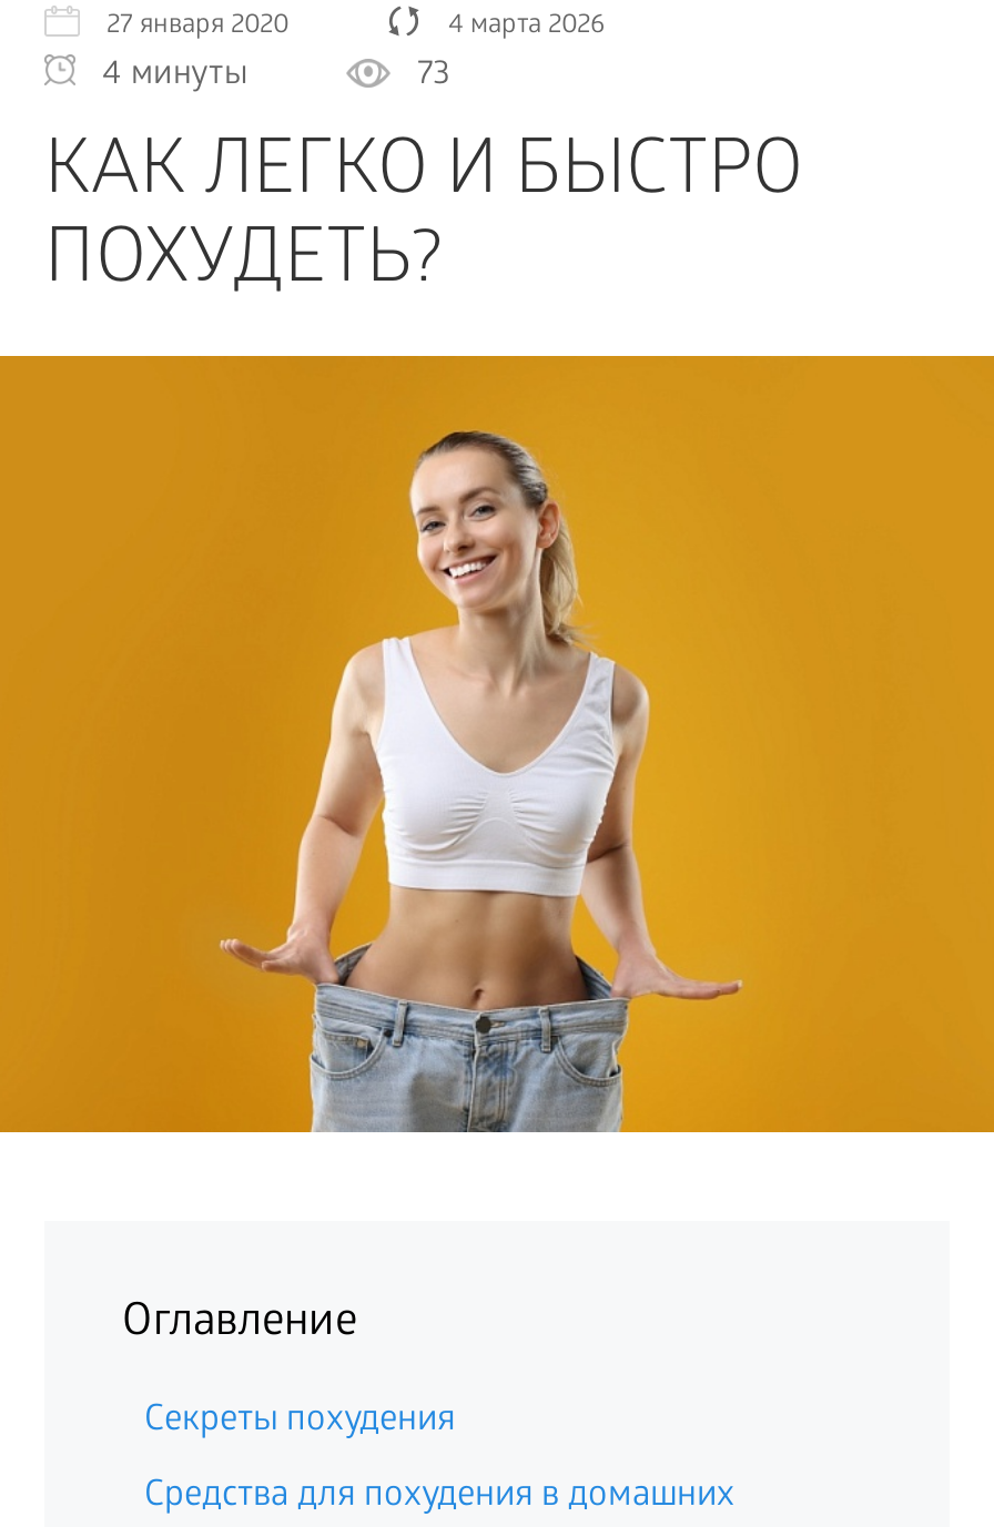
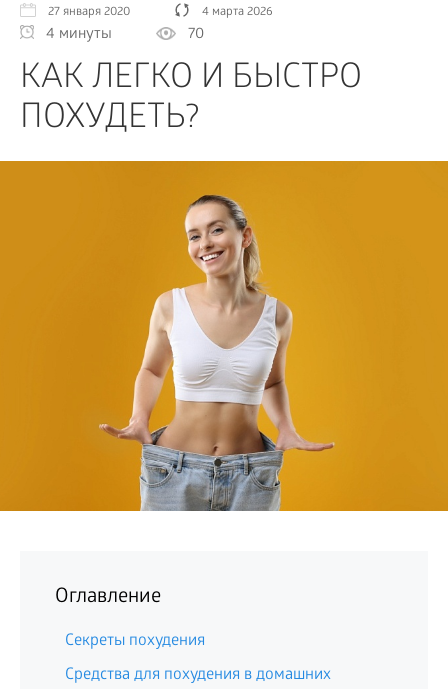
- 73
+ 70
